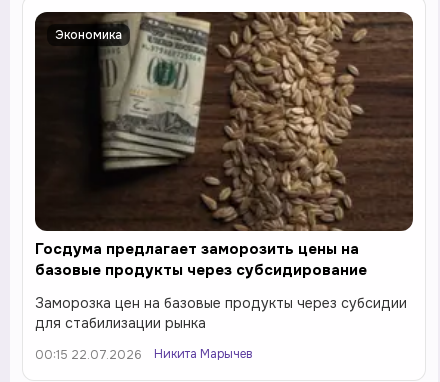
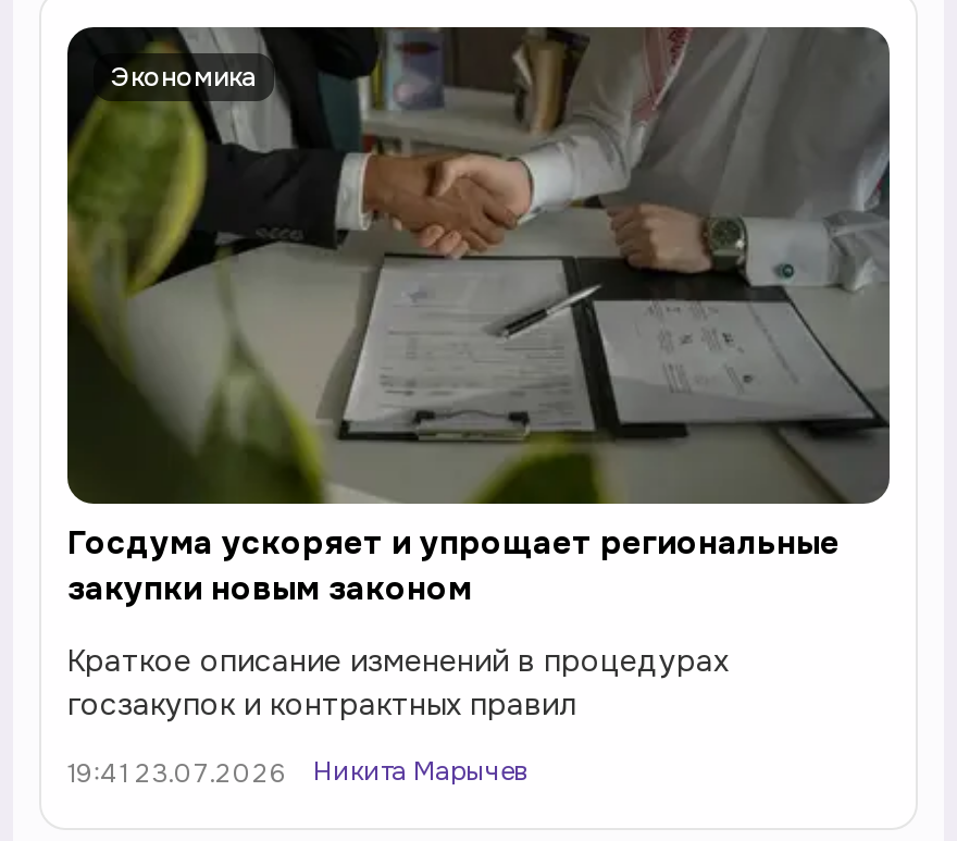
- [image]
- Госдума предлагает заморозить цены на
- базовые продукты через субсидирование
+ [image]
+ Госдума ускоряет и упрощает региональные
+ закупки новым законом

- Заморозка цен на базовые продукты через субсидии
- для стабилизации рынка
+ Краткое описание изменений в процедурах
+ госзакупок и контрактных правил

- 00:15 22.07.2026 Никита Марычев
+ 19:41 23.07.2026 Никита Марычев
